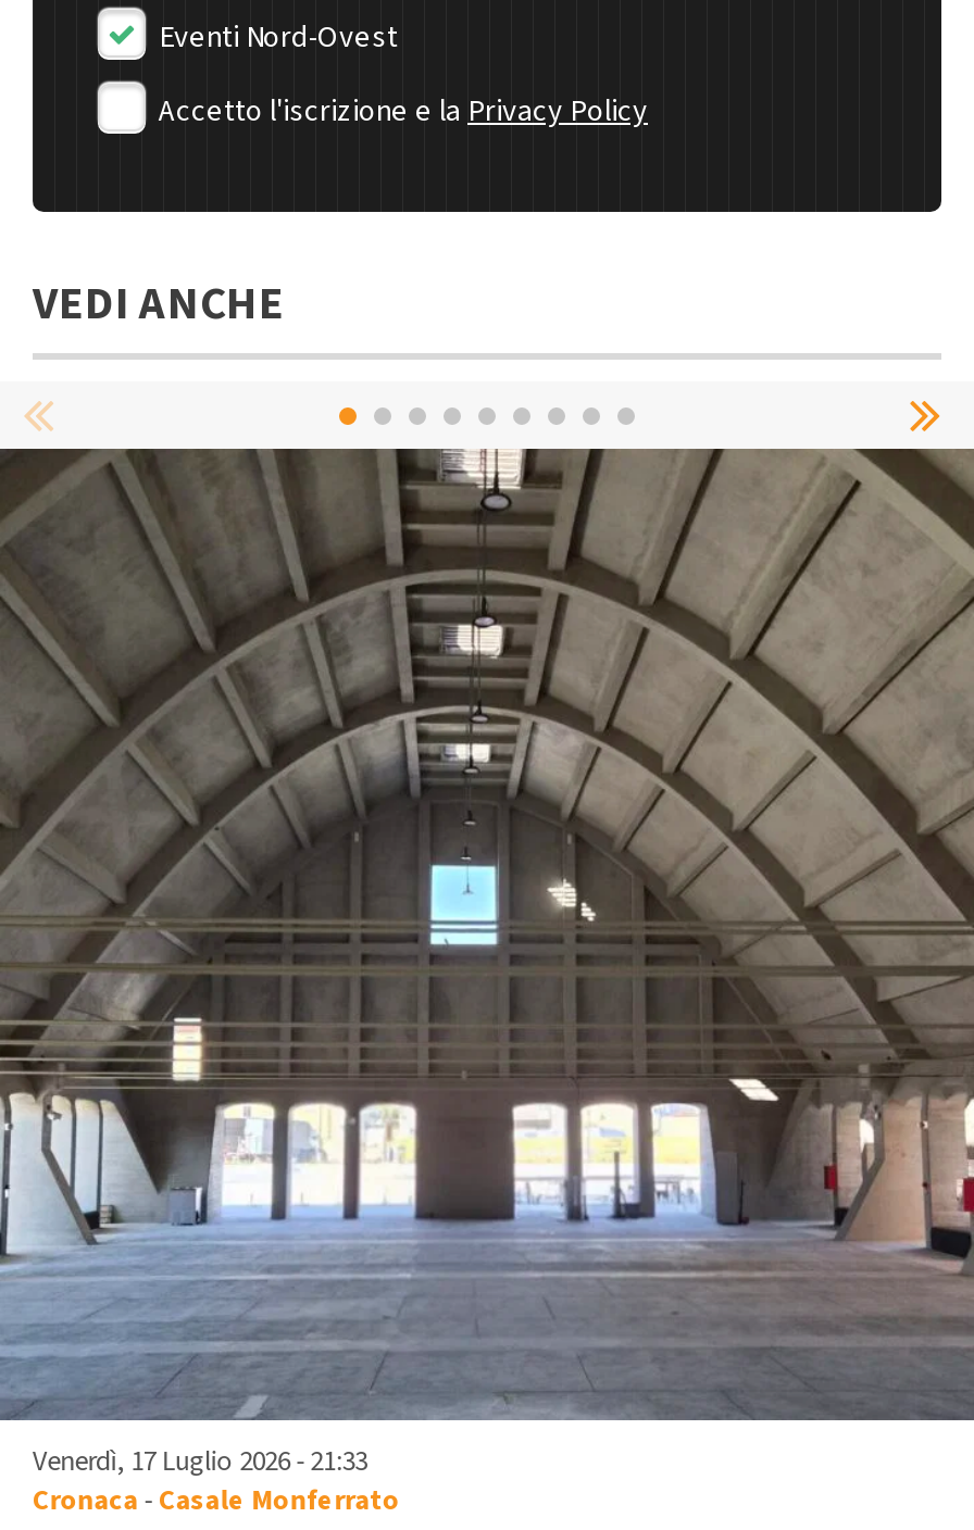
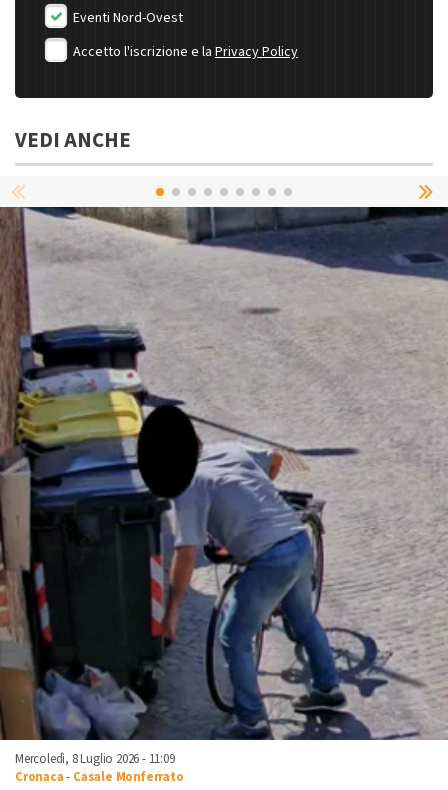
- [image]
- Venerdì, 17 Luglio 2026 - 21:33
+ [image]
+ Mercoledì, 8 Luglio 2026 - 11:09
